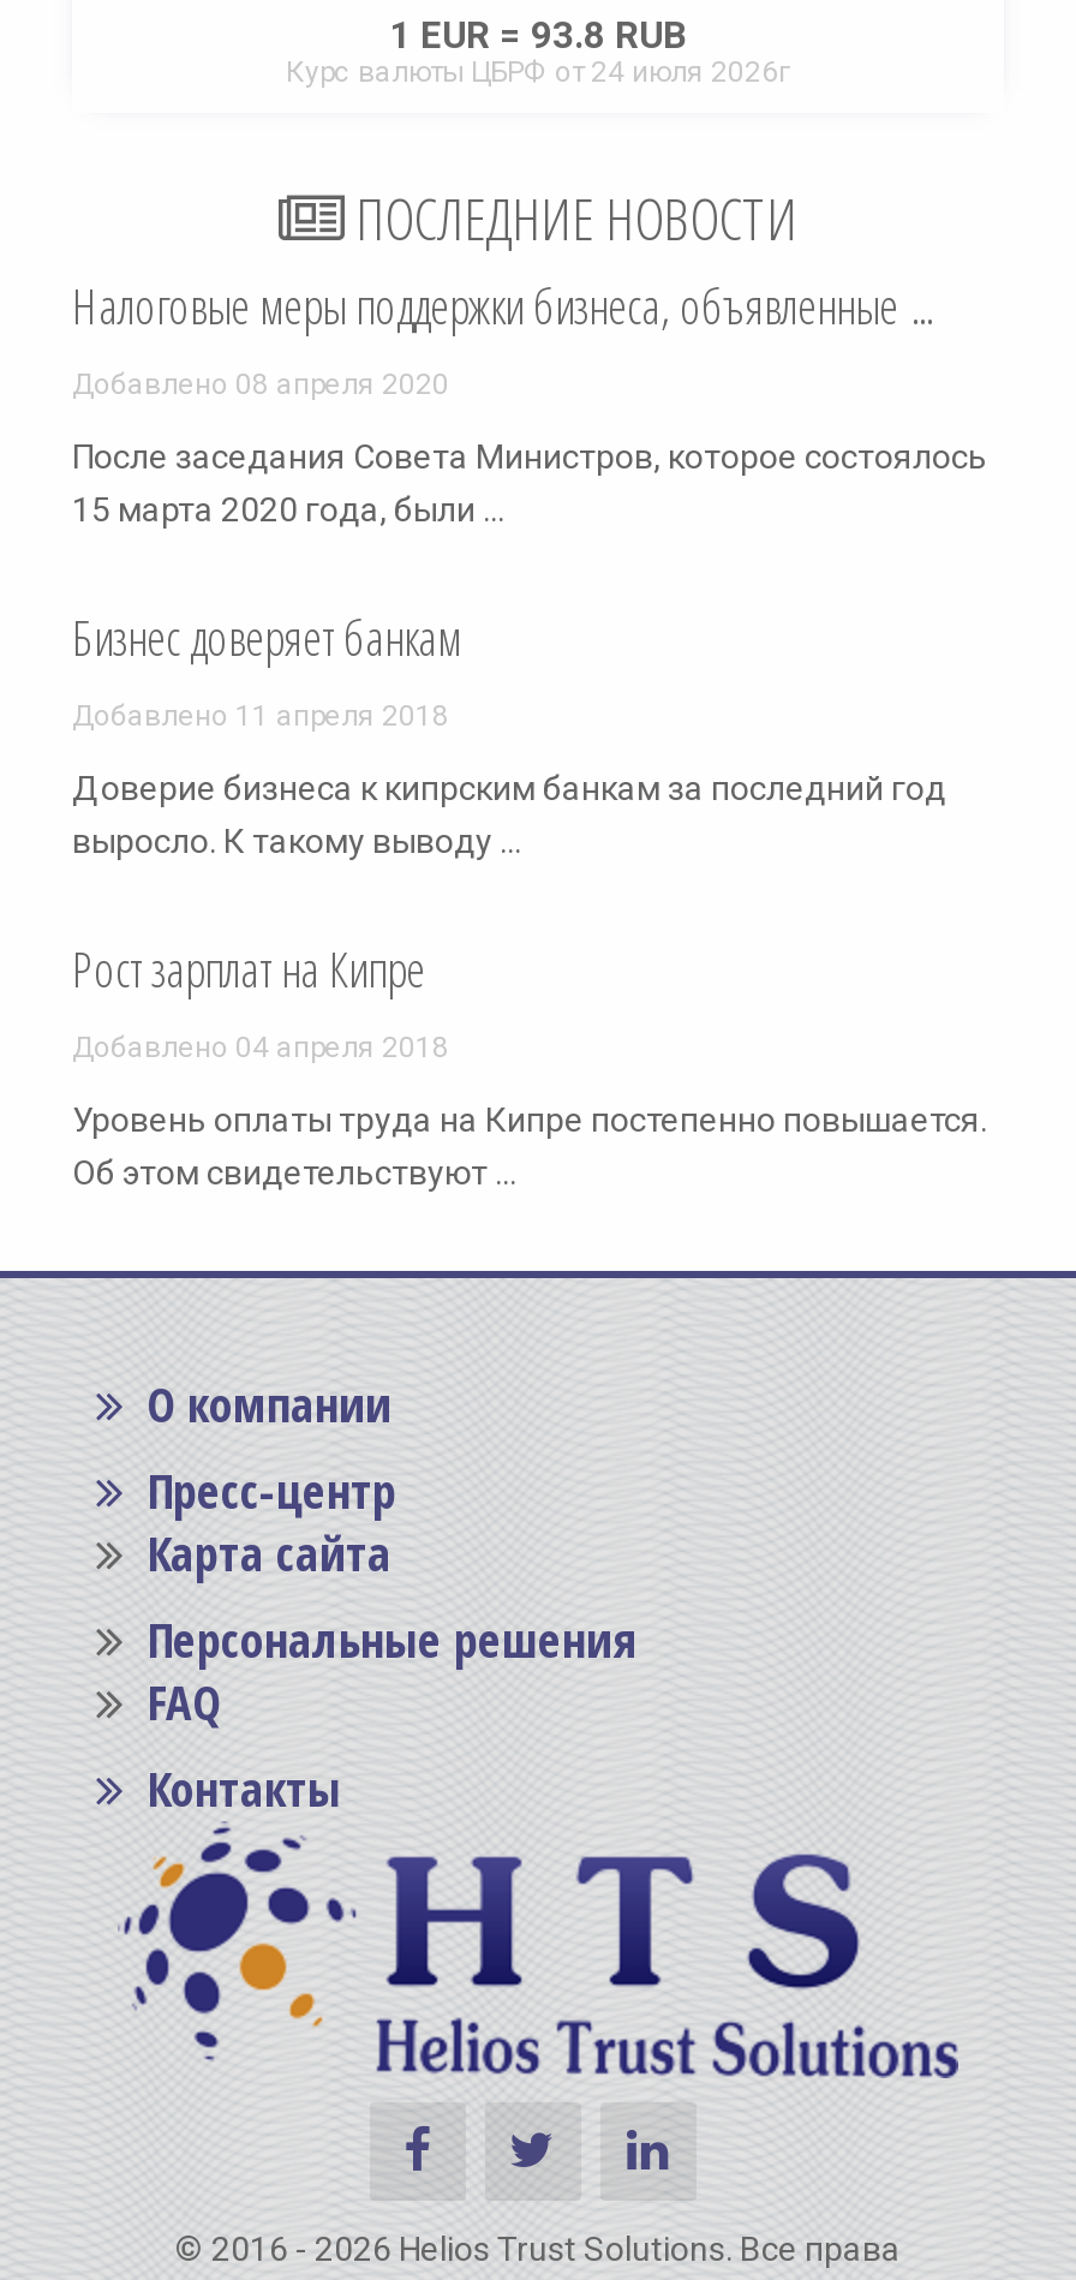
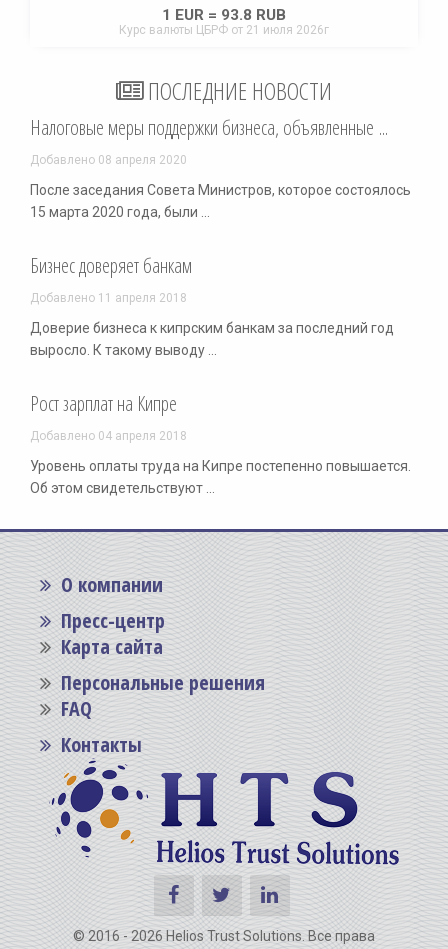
- Курс валюты ЦБРФ от 24 июля 2026г
+ Курс валюты ЦБРФ от 21 июля 2026г
